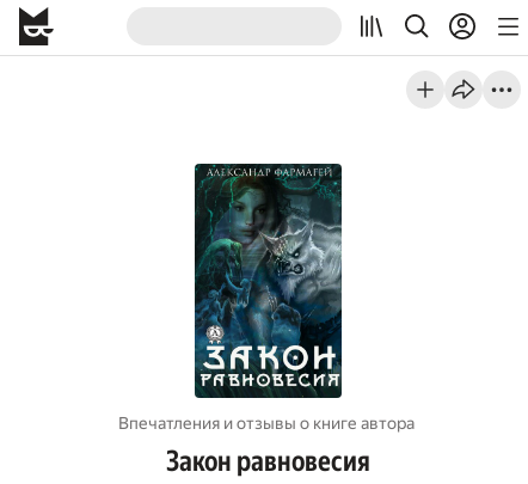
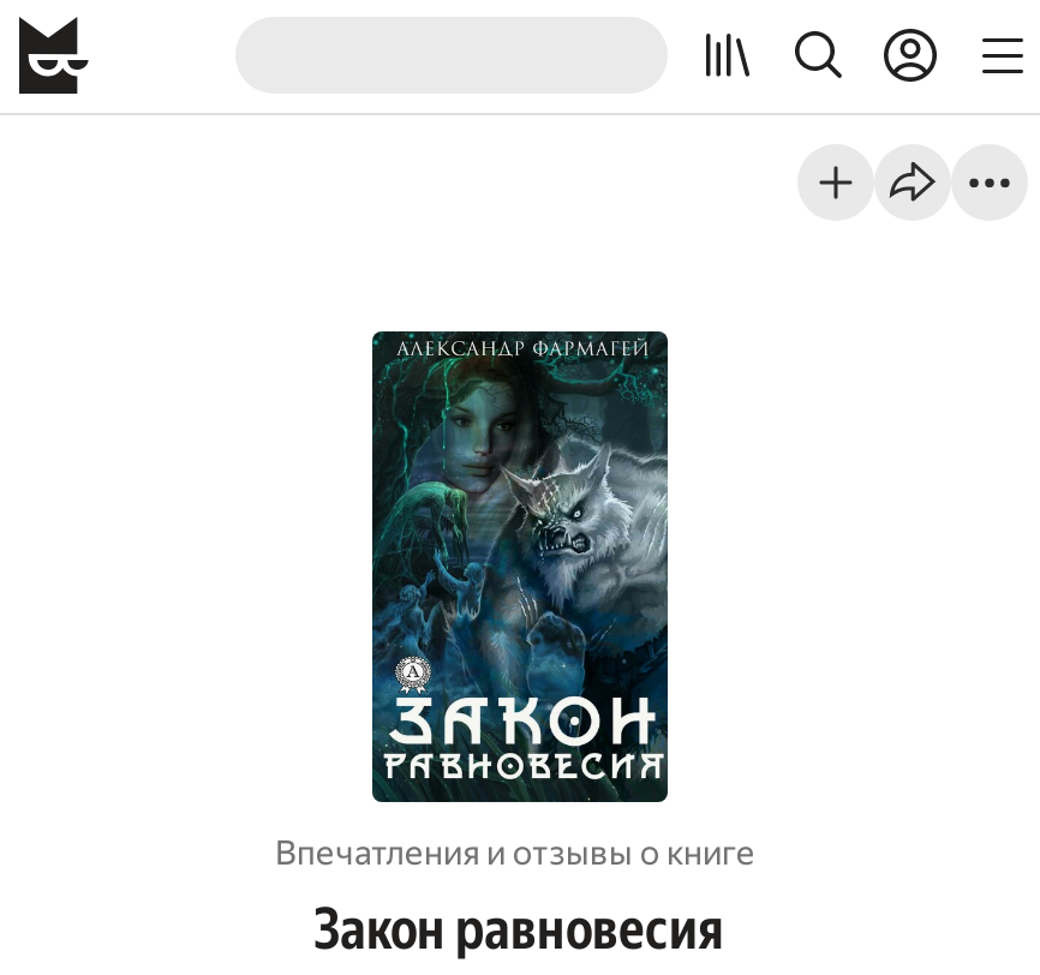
- Впечатления и отзывы о книге автора
+ Впечатления и отзывы о книге
